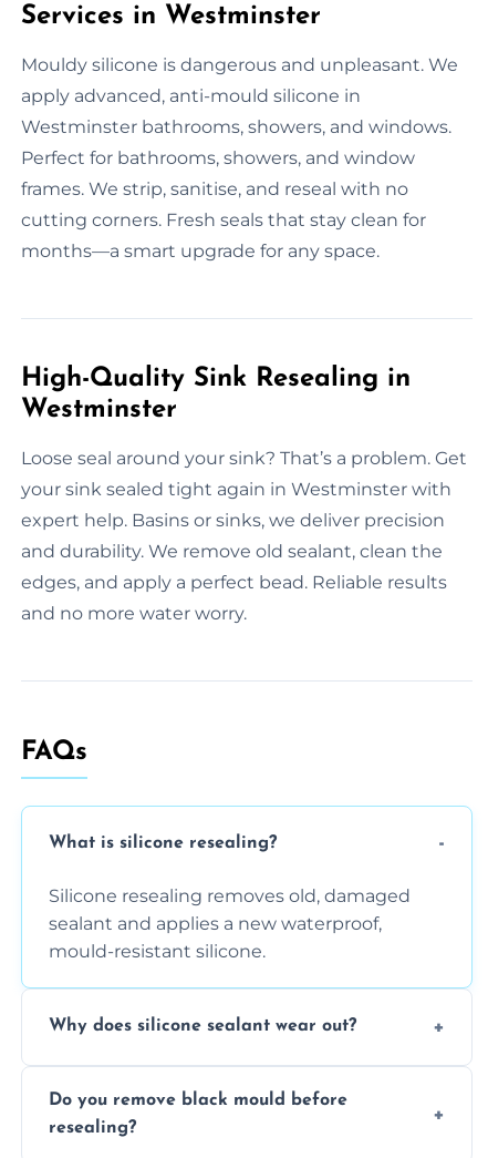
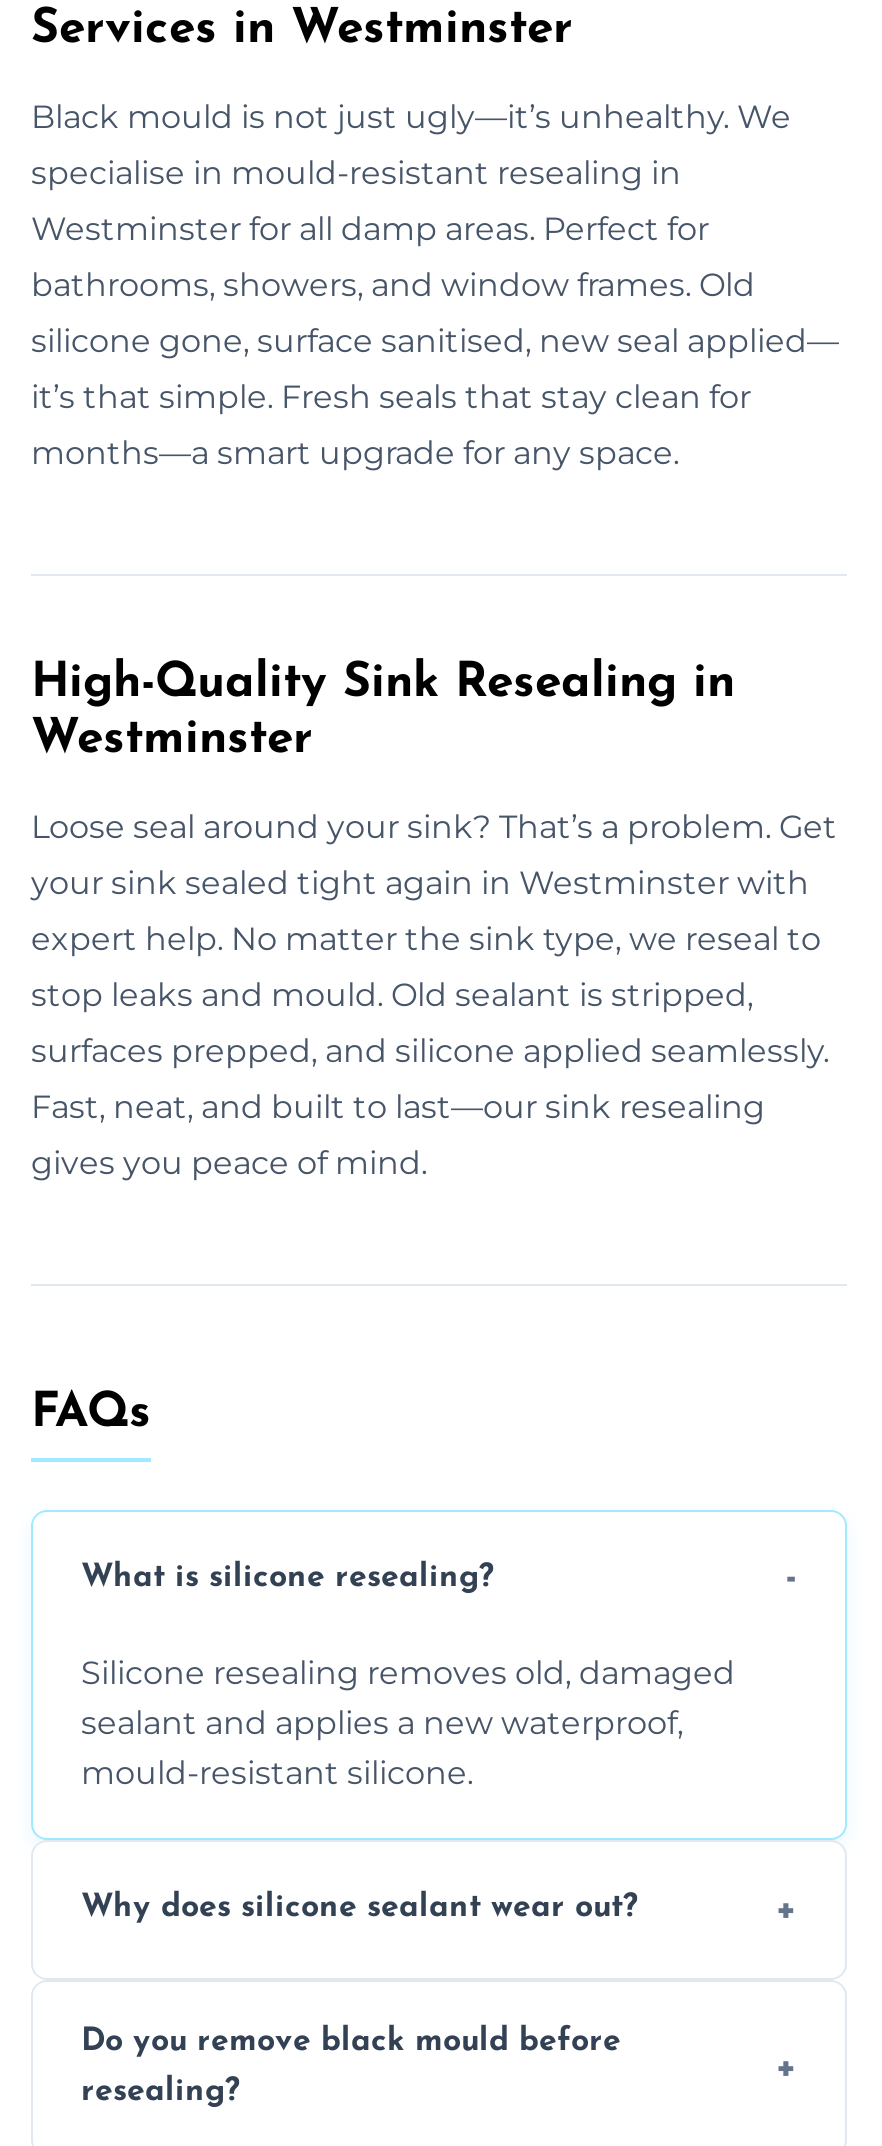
- Mouldy silicone is dangerous and unpleasant. We
+ Black mould is not just ugly—it’s unhealthy. We

- apply advanced, anti-mould silicone in
+ specialise in mould-resistant resealing in

- Westminster bathrooms, showers, and windows.
+ Westminster for all damp areas. Perfect for

- Perfect for bathrooms, showers, and window
+ bathrooms, showers, and window frames. Old

- frames. We strip, sanitise, and reseal with no
+ silicone gone, surface sanitised, new seal applied—

- cutting corners. Fresh seals that stay clean for
+ it’s that simple. Fresh seals that stay clean for

- expert help. Basins or sinks, we deliver precision
- and durability. We remove old sealant, clean the
- edges, and apply a perfect bead. Reliable results
- and no more water worry.
+ expert help. No matter the sink type, we reseal to
+ stop leaks and mould. Old sealant is stripped,
+ surfaces prepped, and silicone applied seamlessly.
+ Fast, neat, and built to last—our sink resealing
+ gives you peace of mind.
